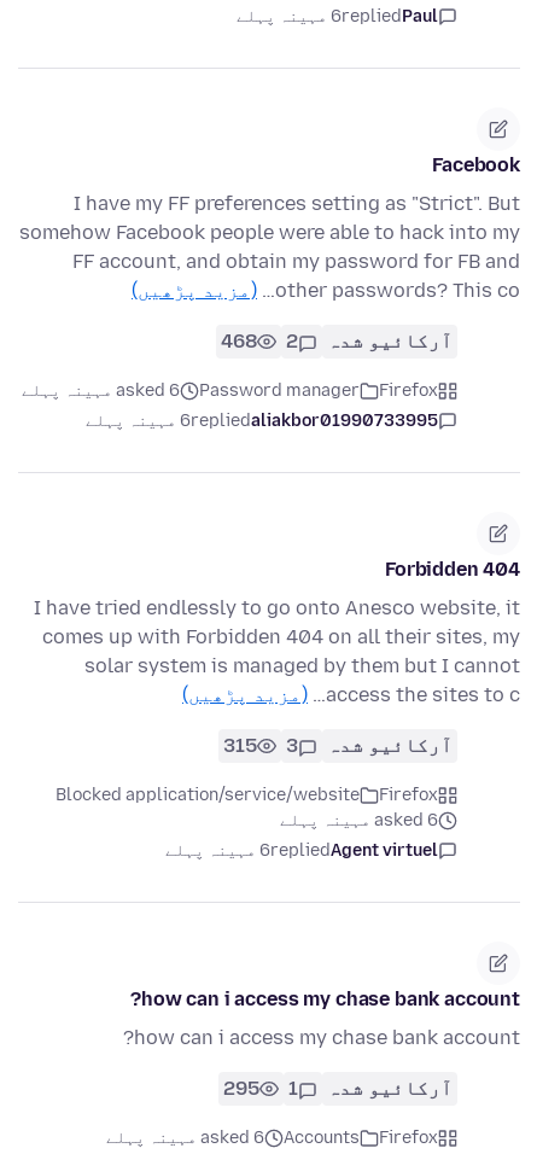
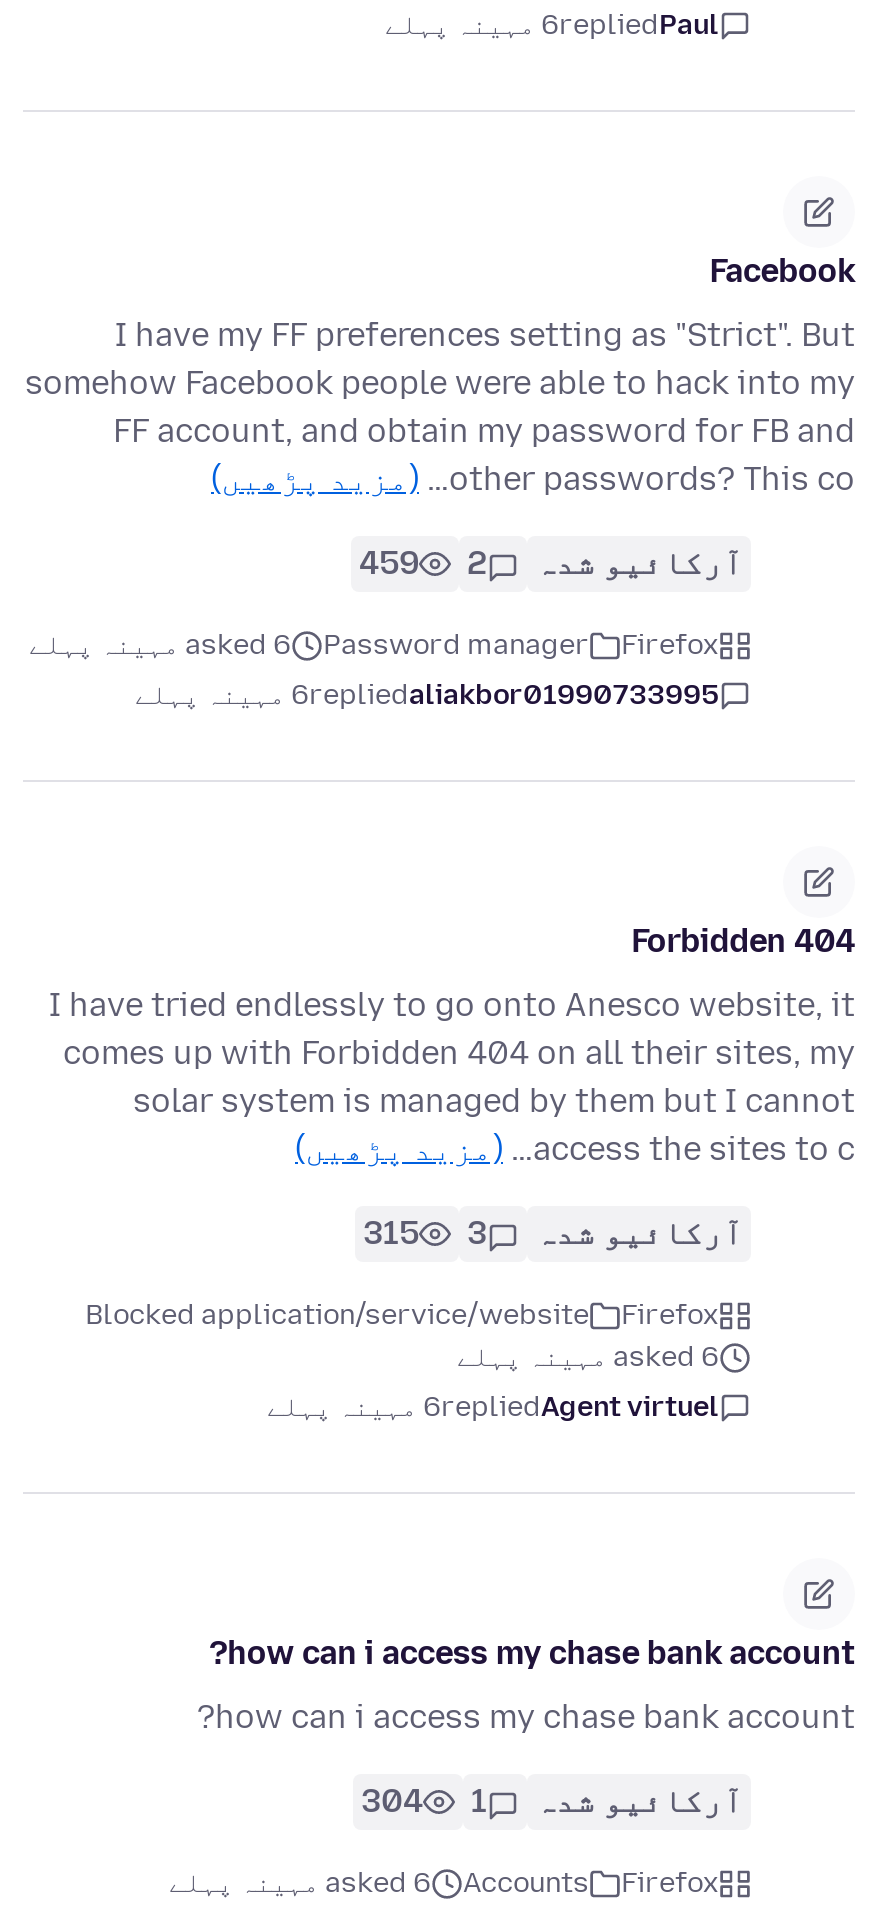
- آرکائیو شدہ 2 468
+ آرکائیو شدہ 2 459

- آرکائیو شدہ 1 295
+ آرکائیو شدہ 1 304
